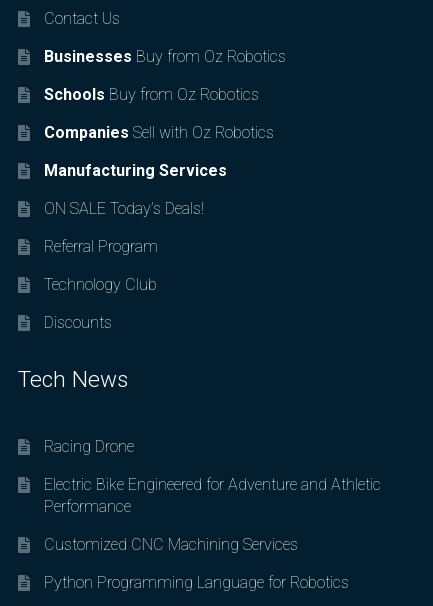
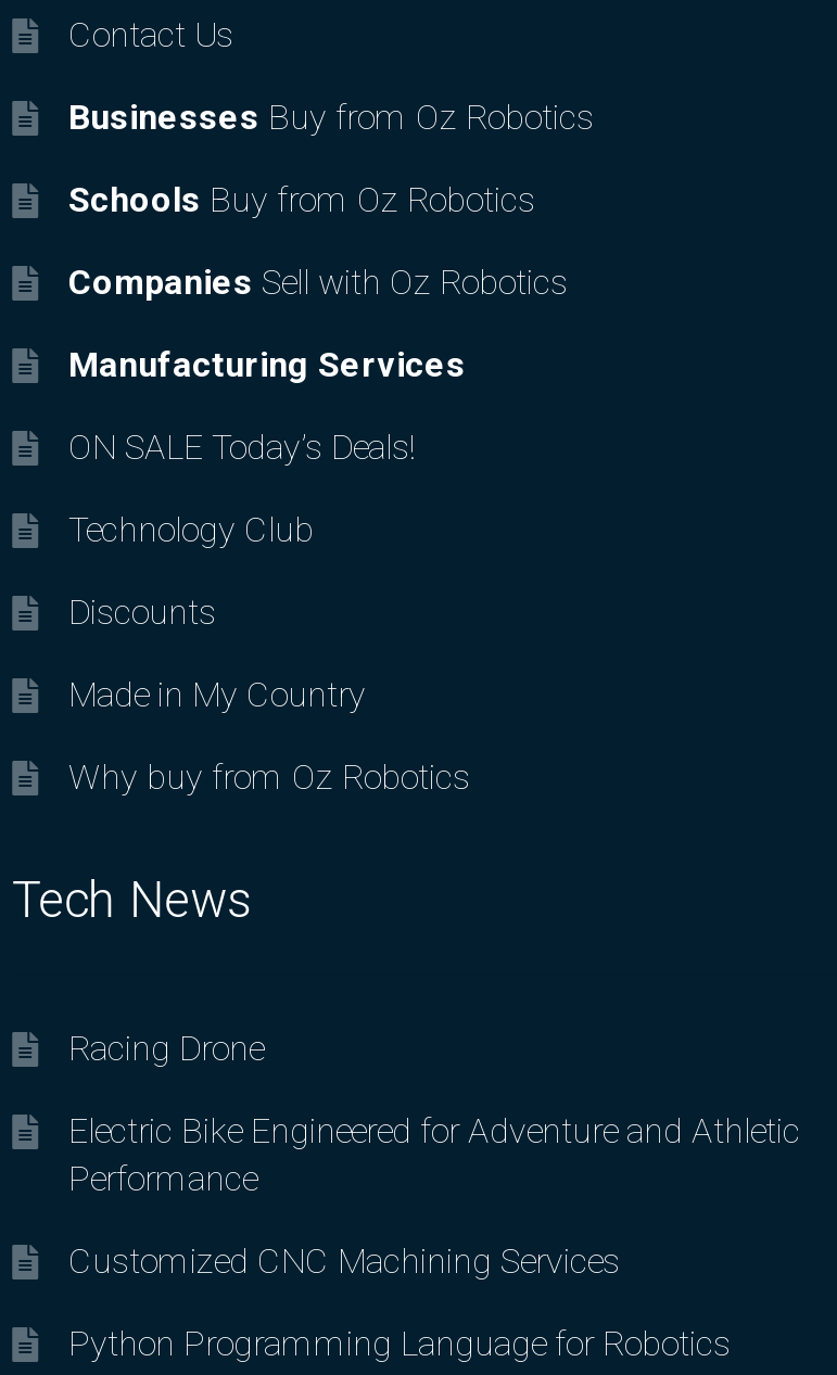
- Referral Program

moved up: Technology Club | Discounts

+ Made in My Country
+ Why buy from Oz Robotics
